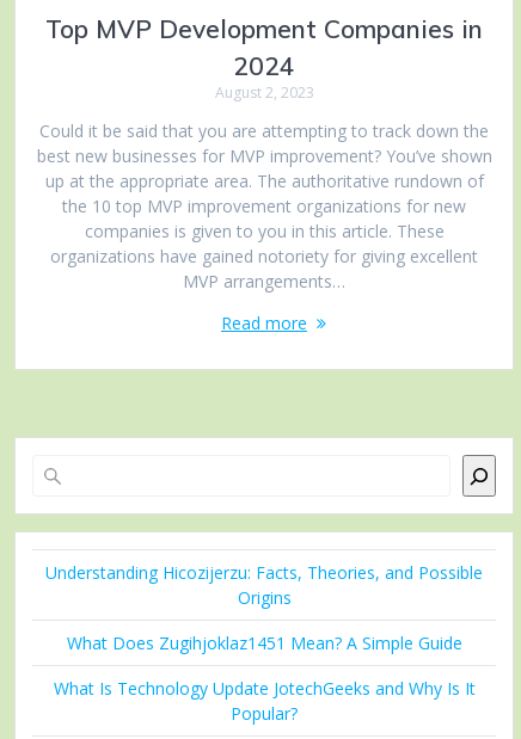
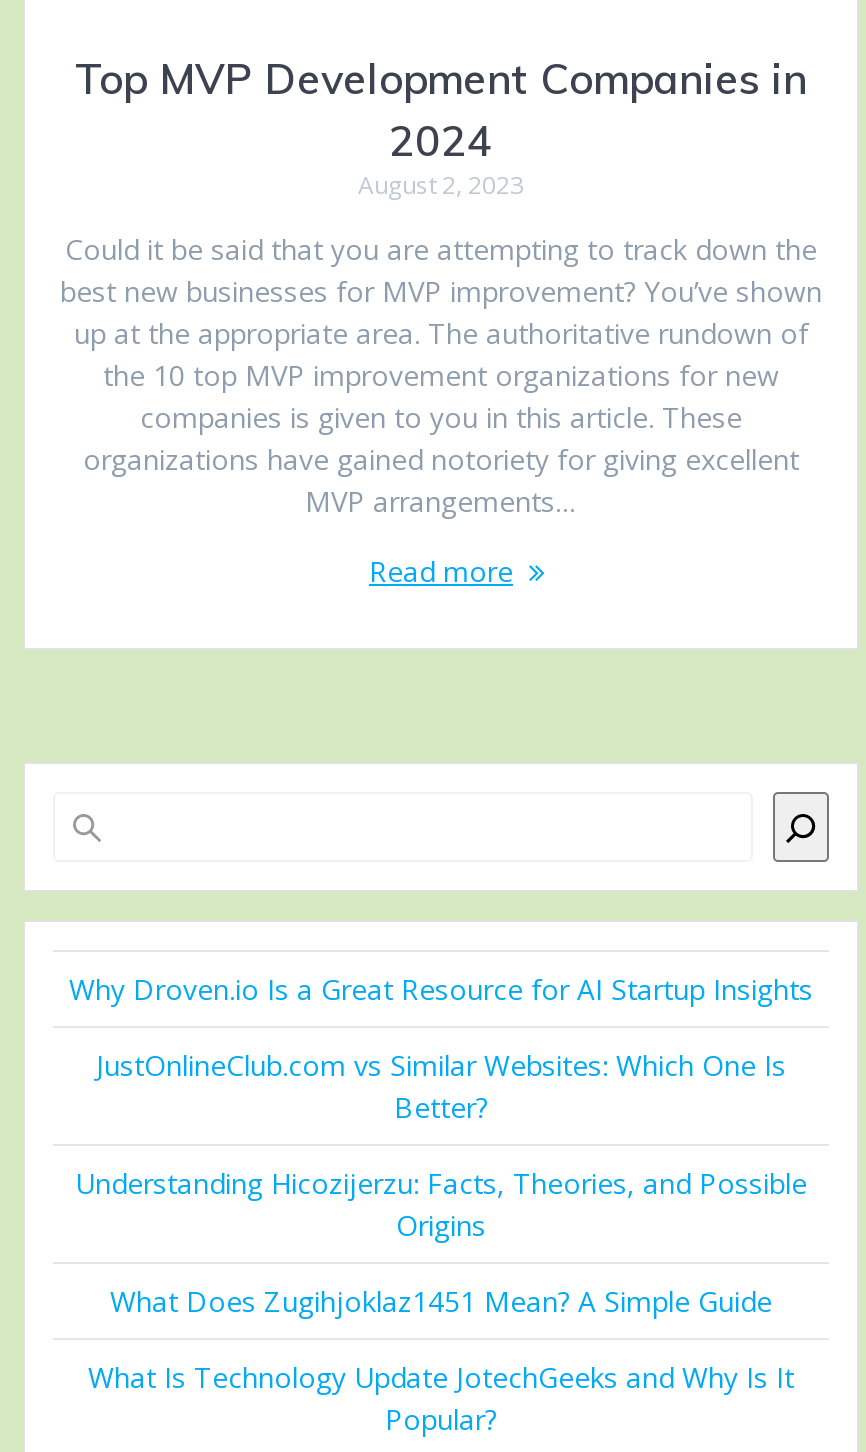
+ Why Droven.io Is a Great Resource for AI Startup Insights
+ JustOnlineClub.com vs Similar Websites: Which One Is
+ Better?
